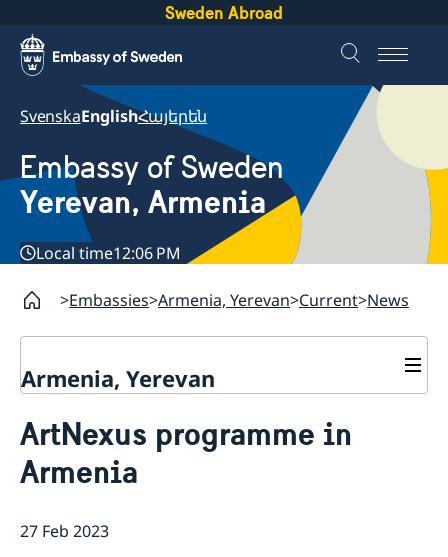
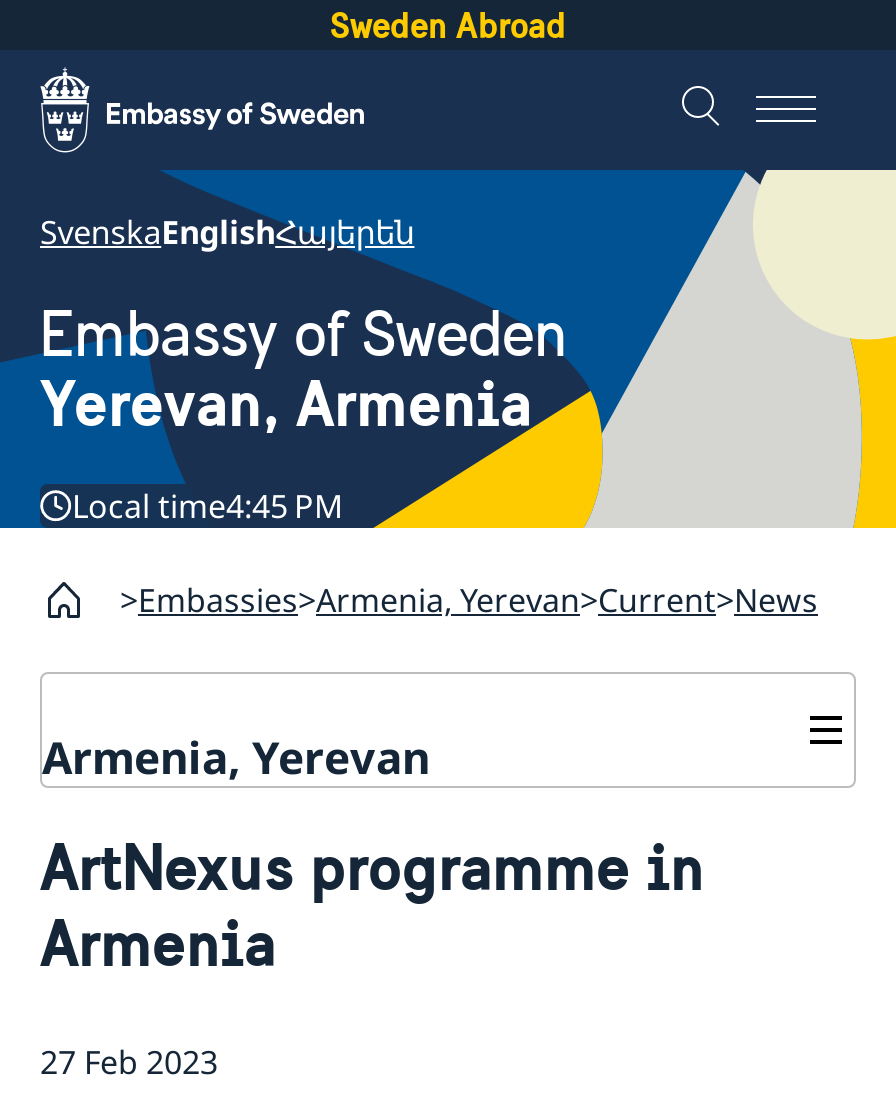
- Local time12:06 PM
+ Local time4:45 PM
